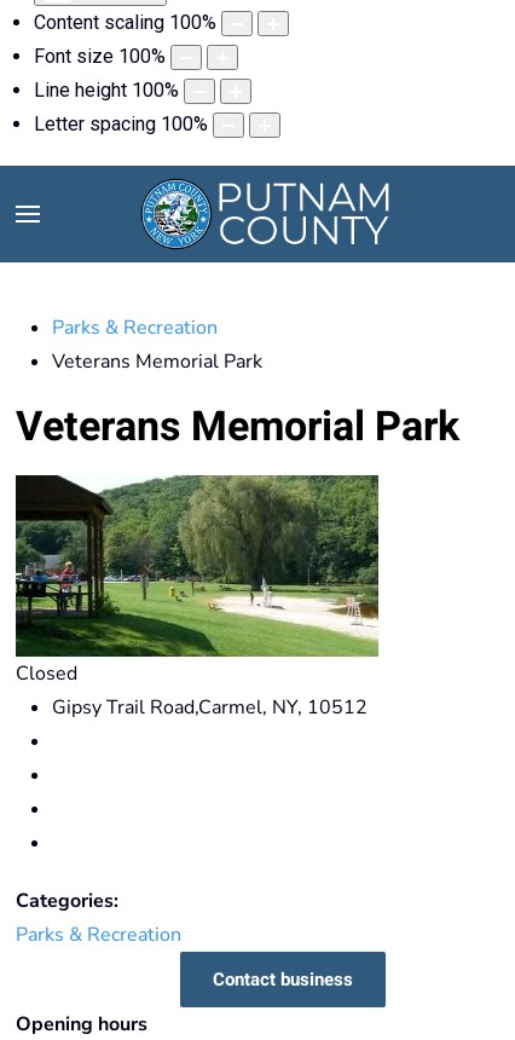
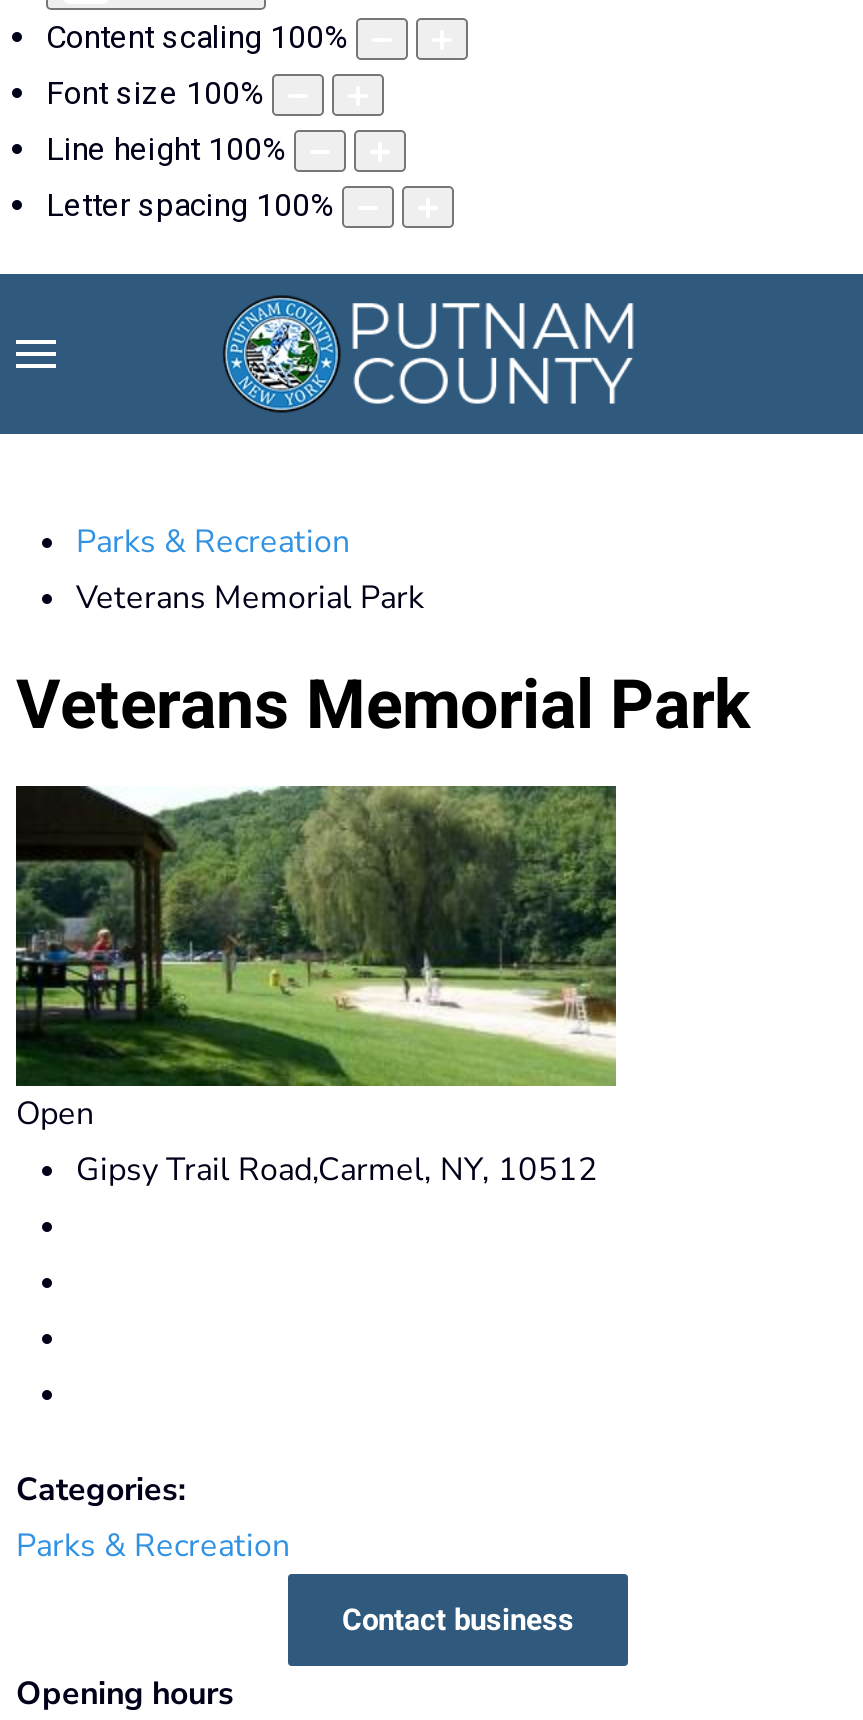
- Closed
+ Open
